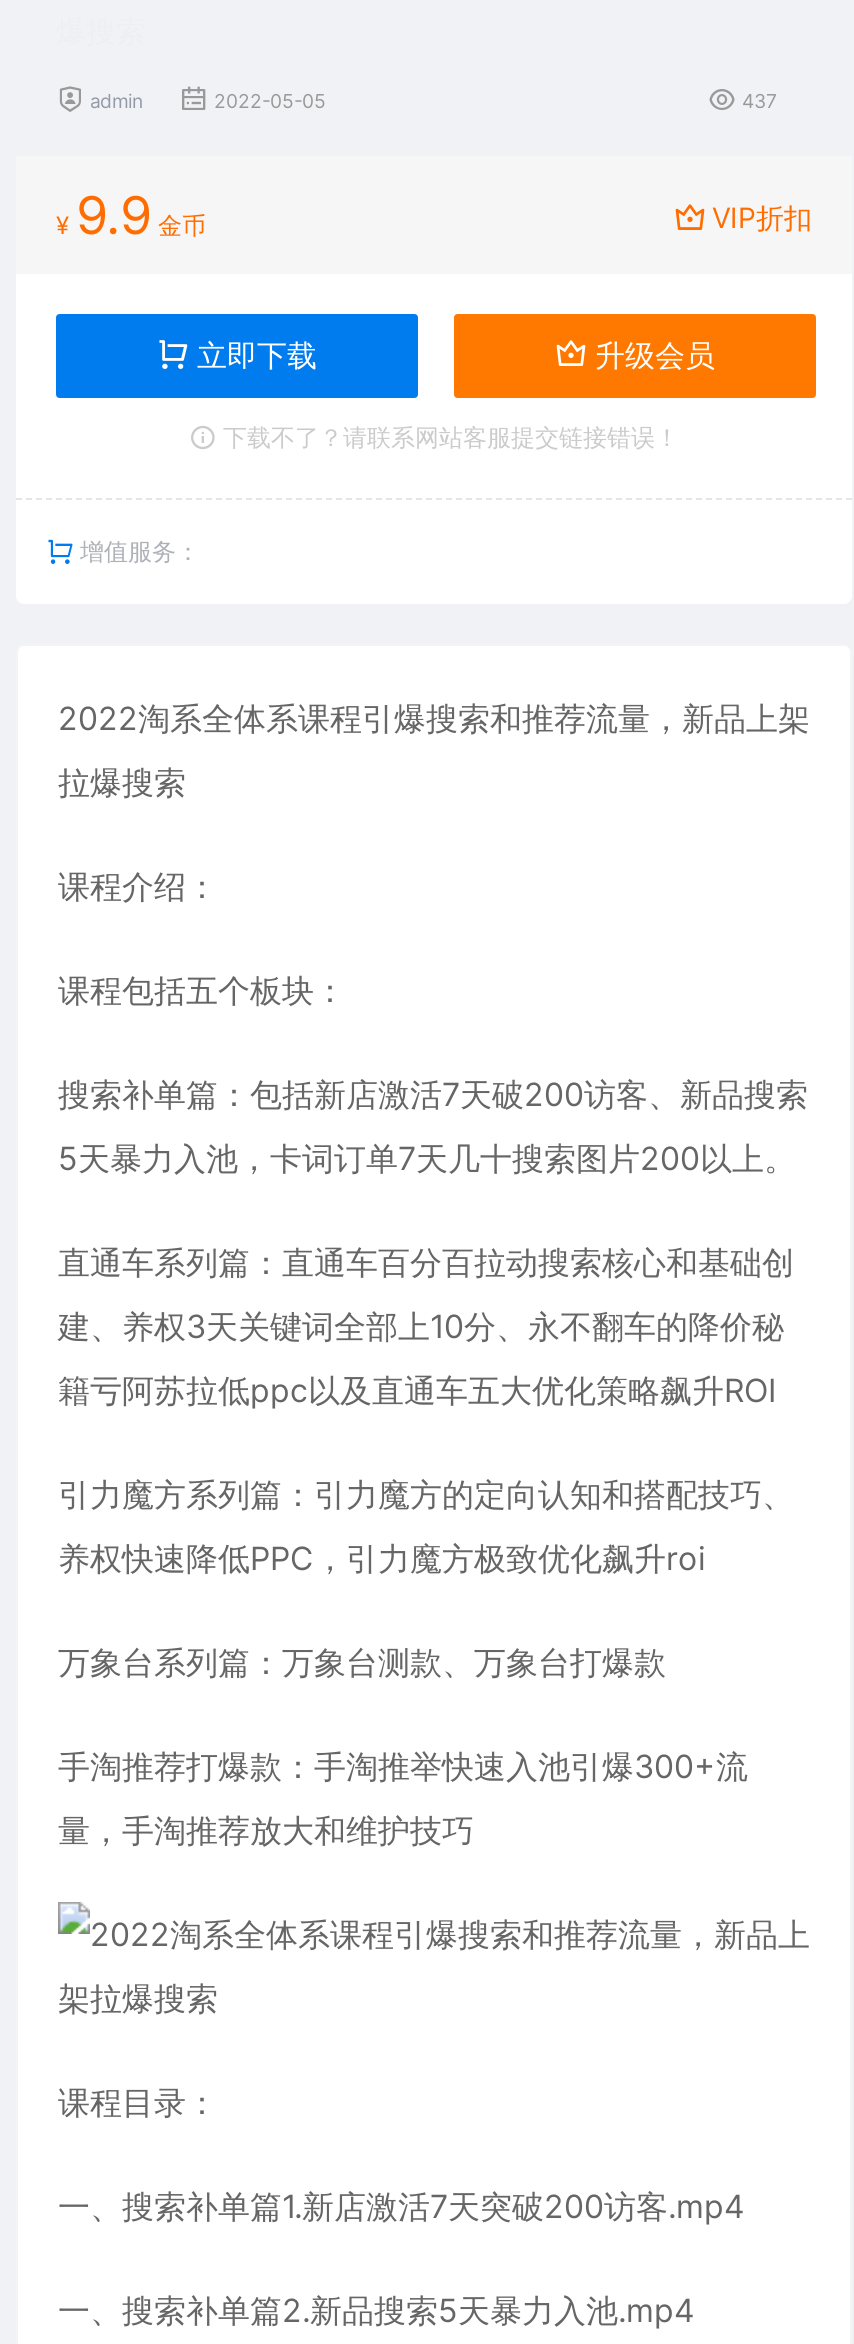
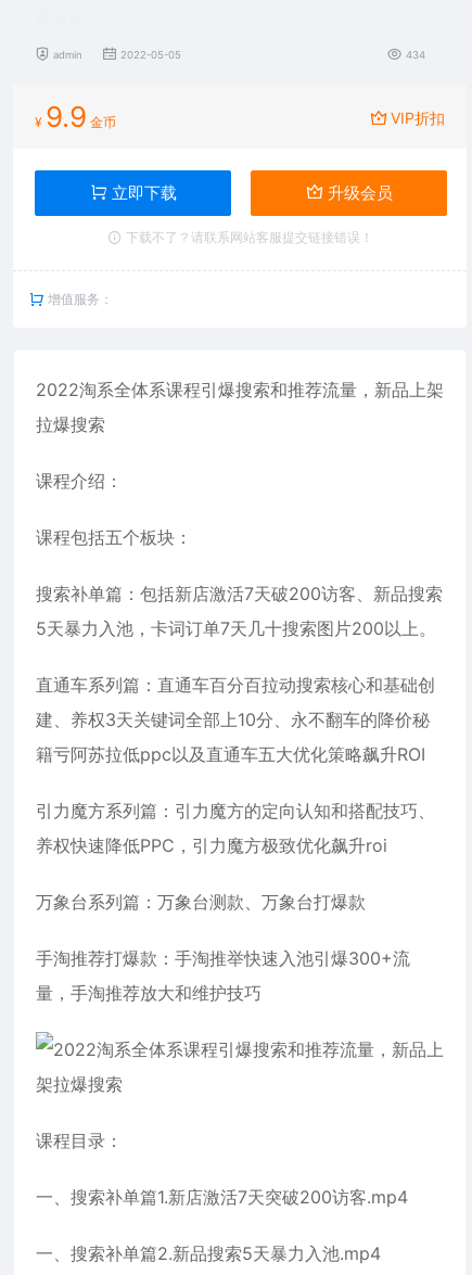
- 437
+ 434
